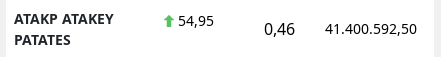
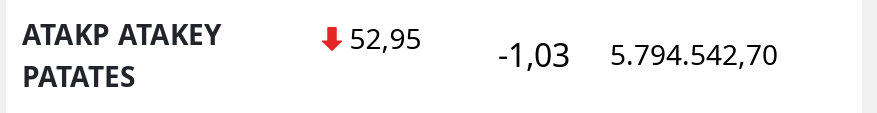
- 54,95
+ 52,95

- 0,46
+ -1,03

- 41.400.592,50
+ 5.794.542,70
